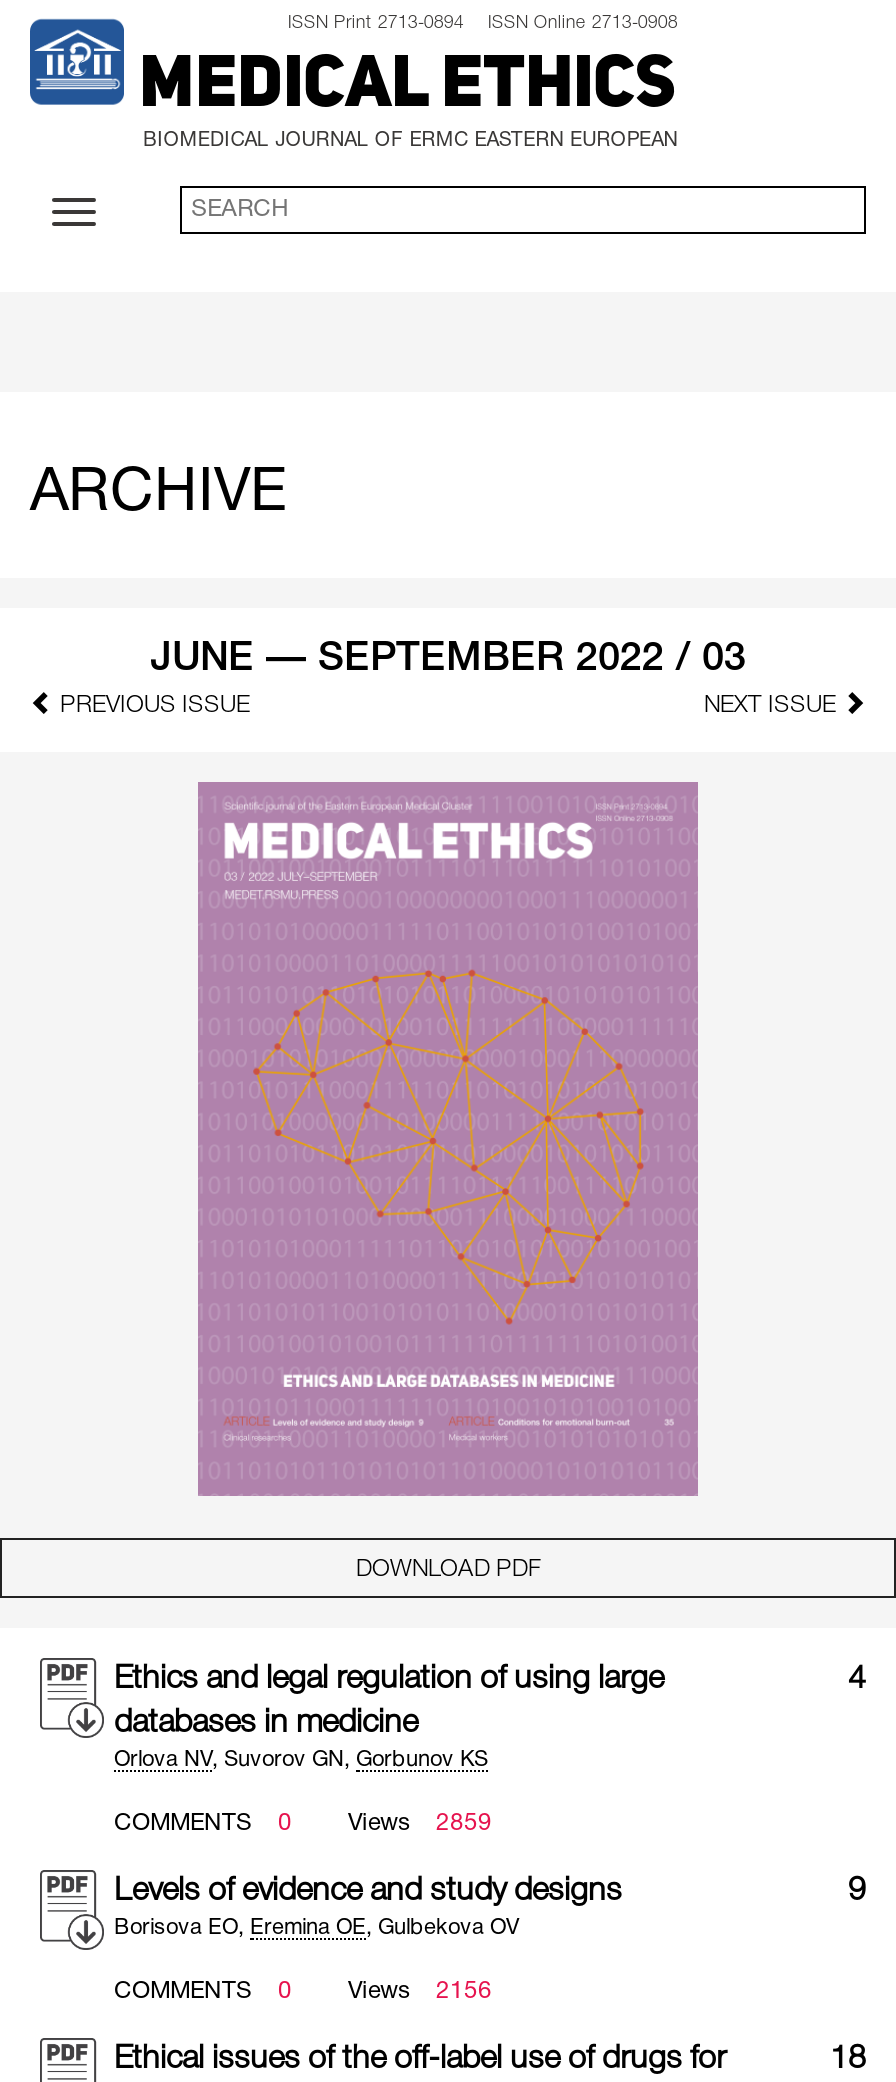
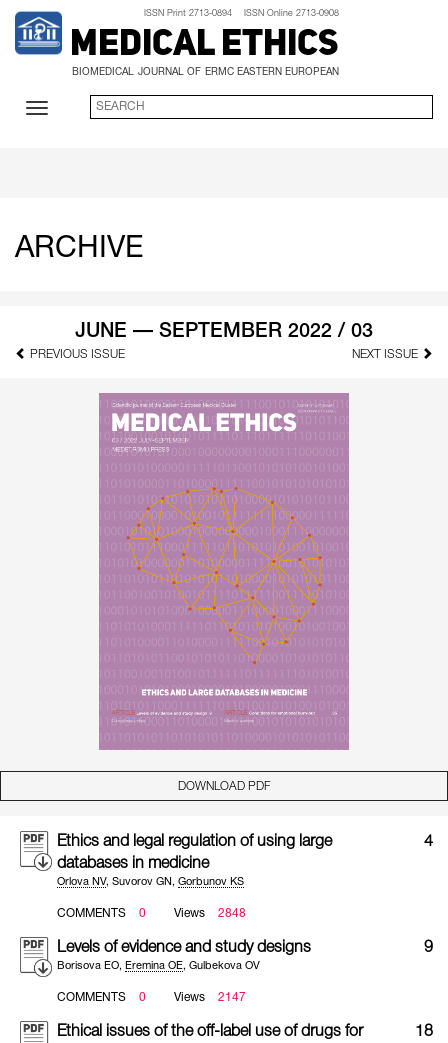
- Views 2859
+ Views 2848

- Views 2156
+ Views 2147
